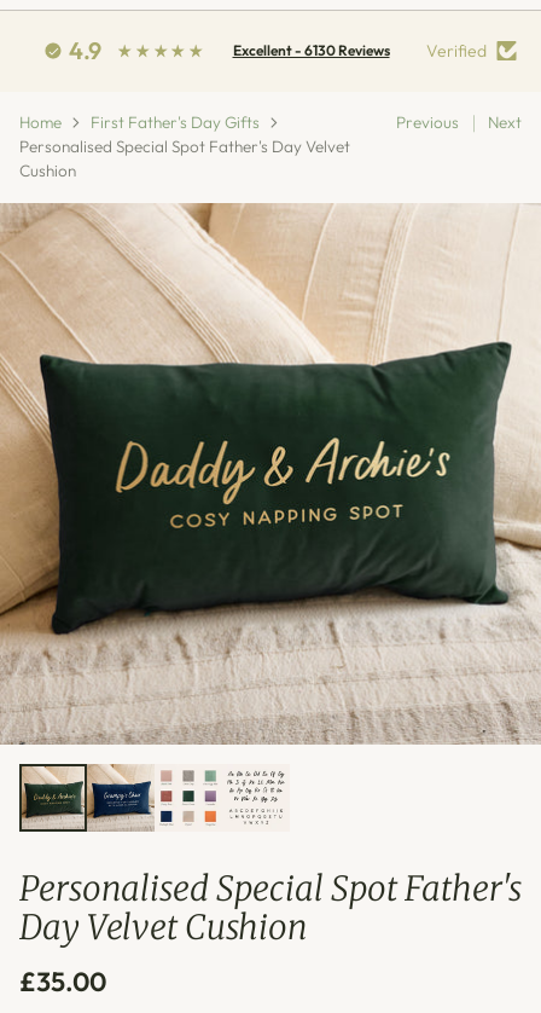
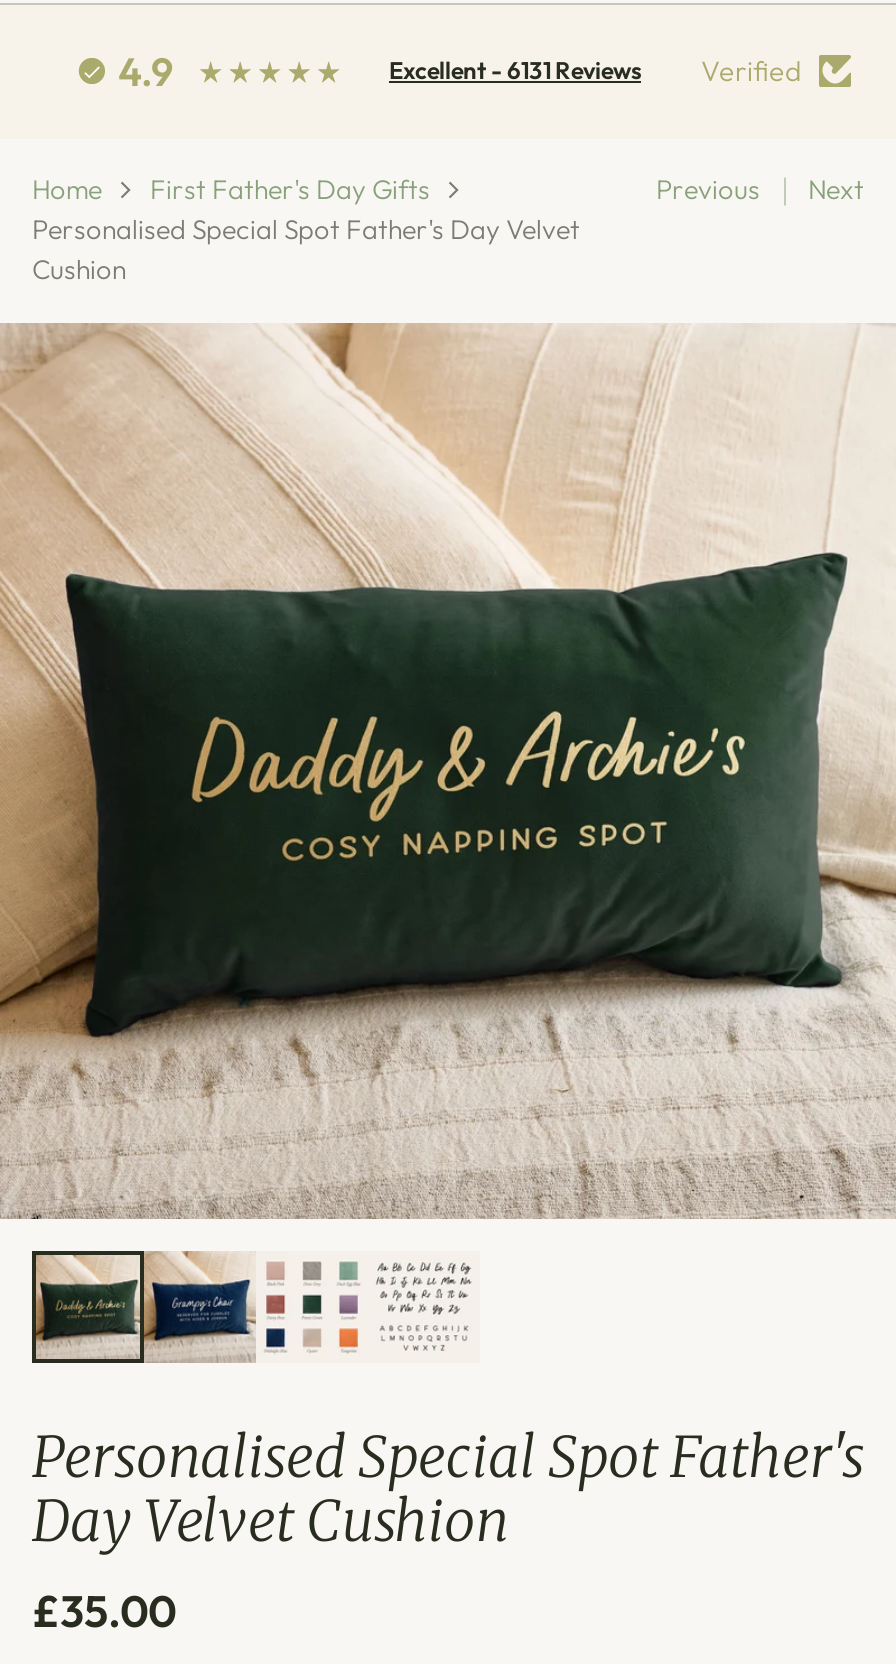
- Excellent - 6130 Reviews
+ Excellent - 6131 Reviews
